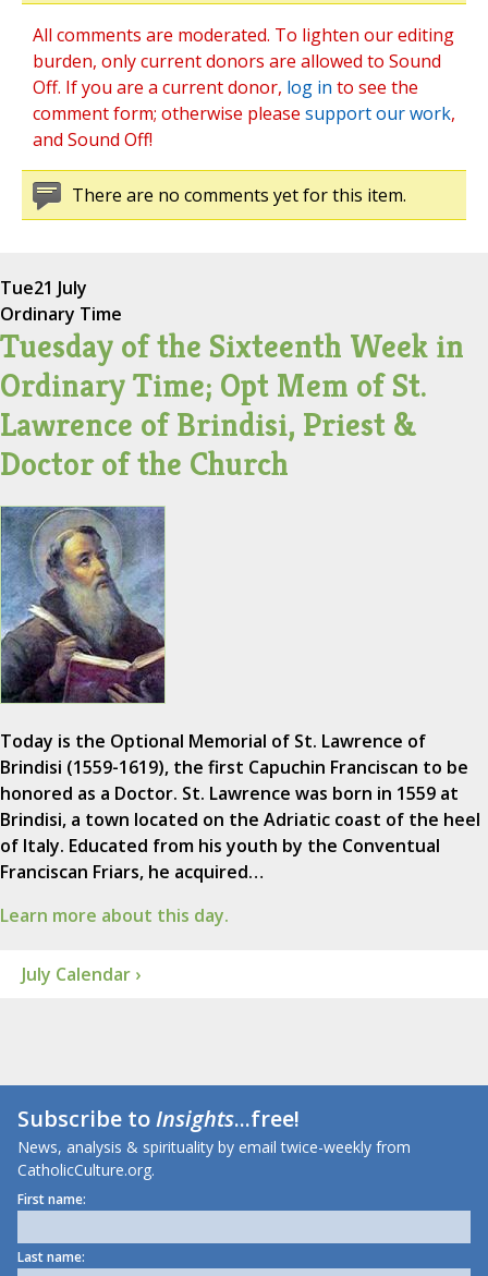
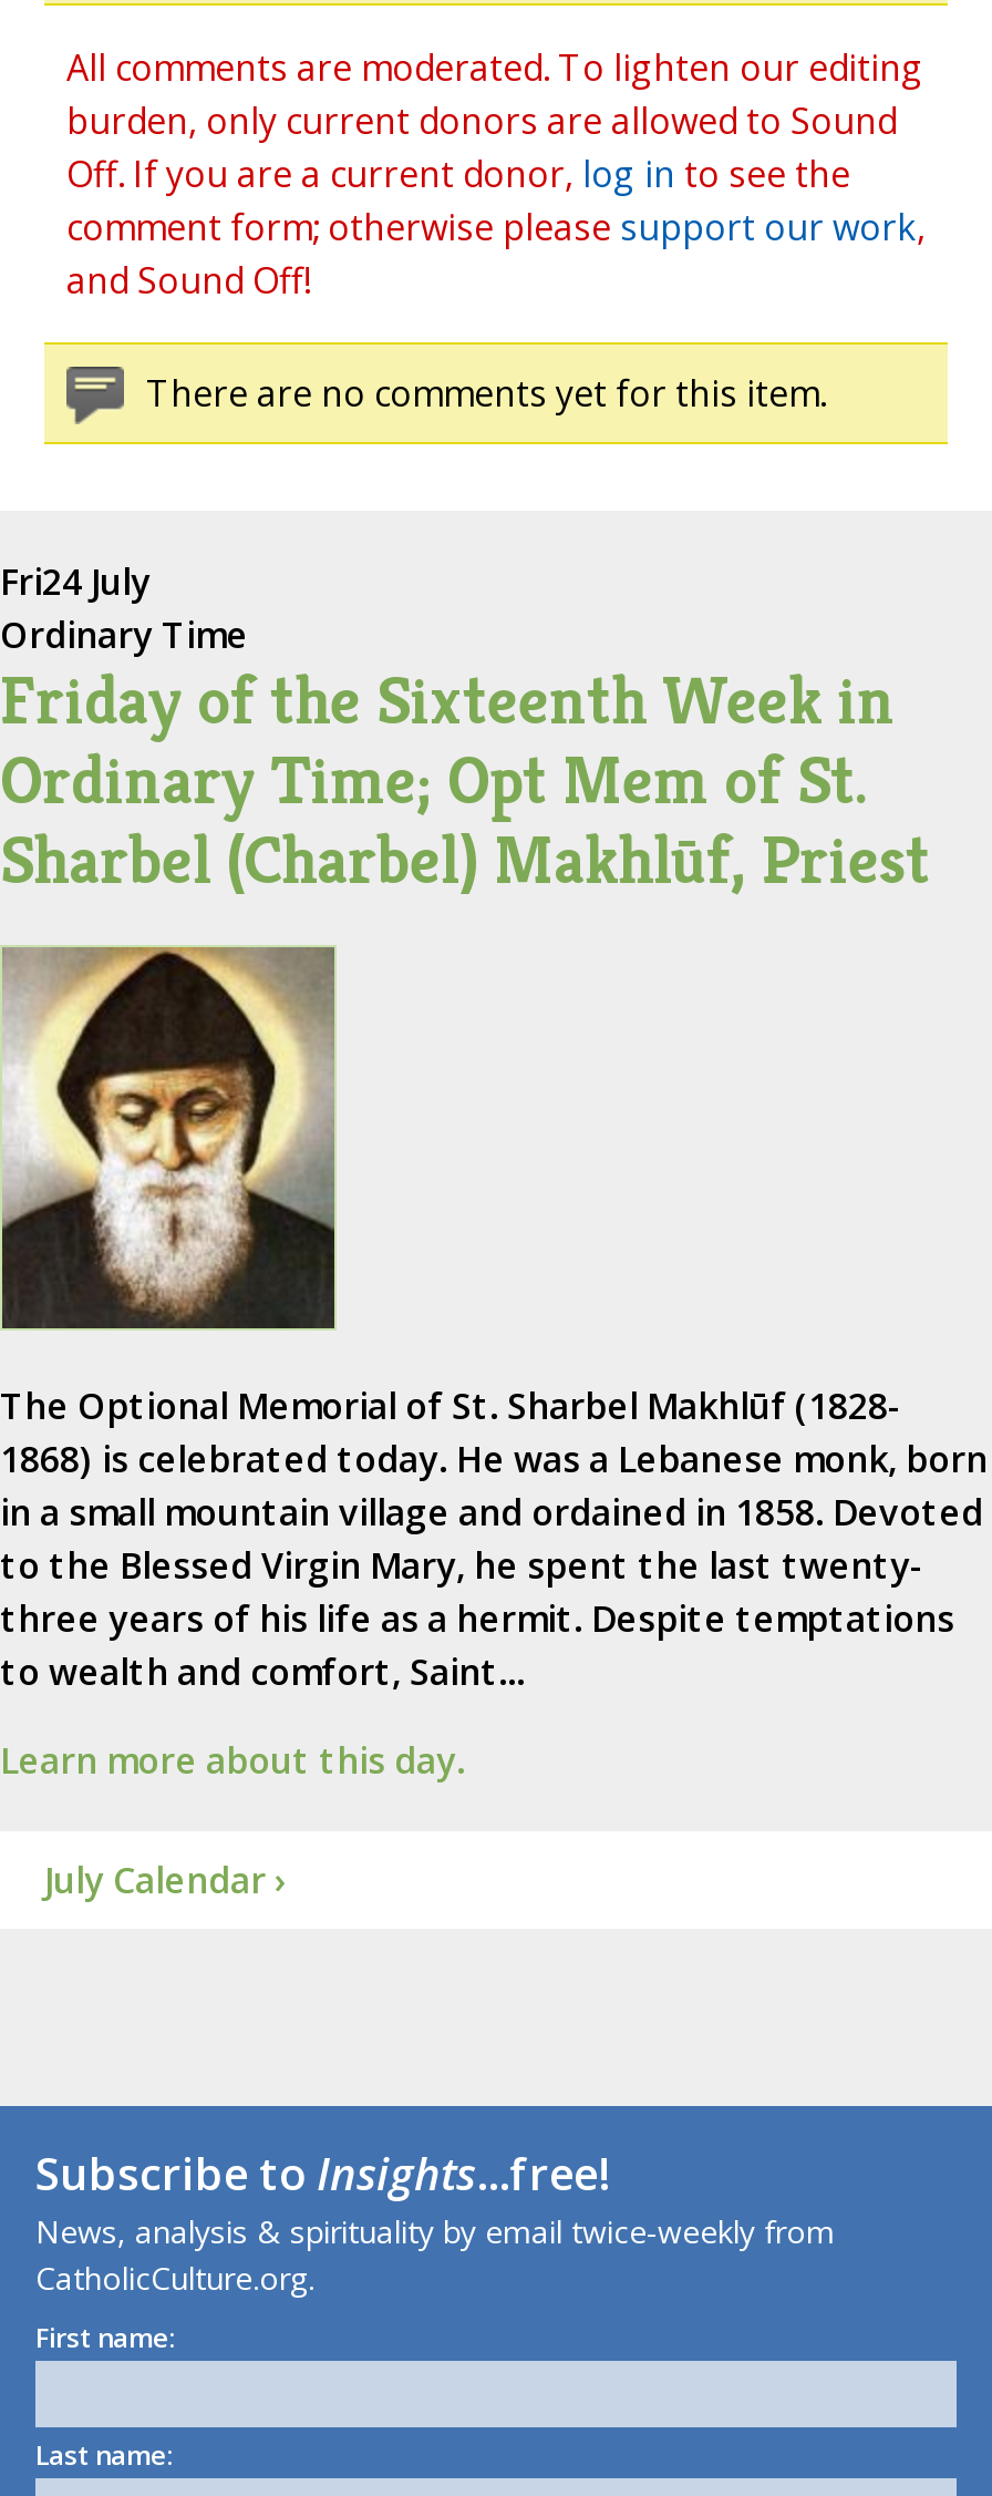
- Tue21 July
+ Fri24 July

- Tuesday of the Sixteenth Week in
+ Friday of the Sixteenth Week in

- Lawrence of Brindisi, Priest &
- Doctor of the Church
+ Sharbel (Charbel) Makhlūf, Priest

- [image]
+ [image]

- Today is the Optional Memorial of St. Lawrence of
- Brindisi (1559-1619), the first Capuchin Franciscan to be
- honored as a Doctor. St. Lawrence was born in 1559 at
- Brindisi, a town located on the Adriatic coast of the heel
- of Italy. Educated from his youth by the Conventual
- Franciscan Friars, he acquired…
+ The Optional Memorial of St. Sharbel Makhlūf (1828-
+ 1868) is celebrated today. He was a Lebanese monk, born
+ in a small mountain village and ordained in 1858. Devoted
+ to the Blessed Virgin Mary, he spent the last twenty-
+ three years of his life as a hermit. Despite temptations
+ to wealth and comfort, Saint…
